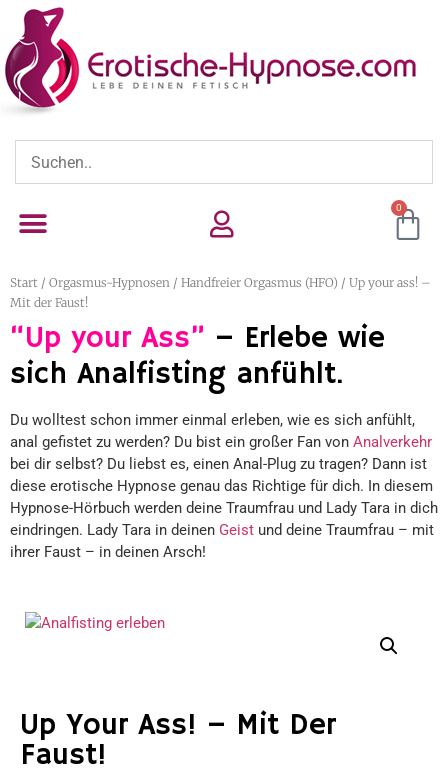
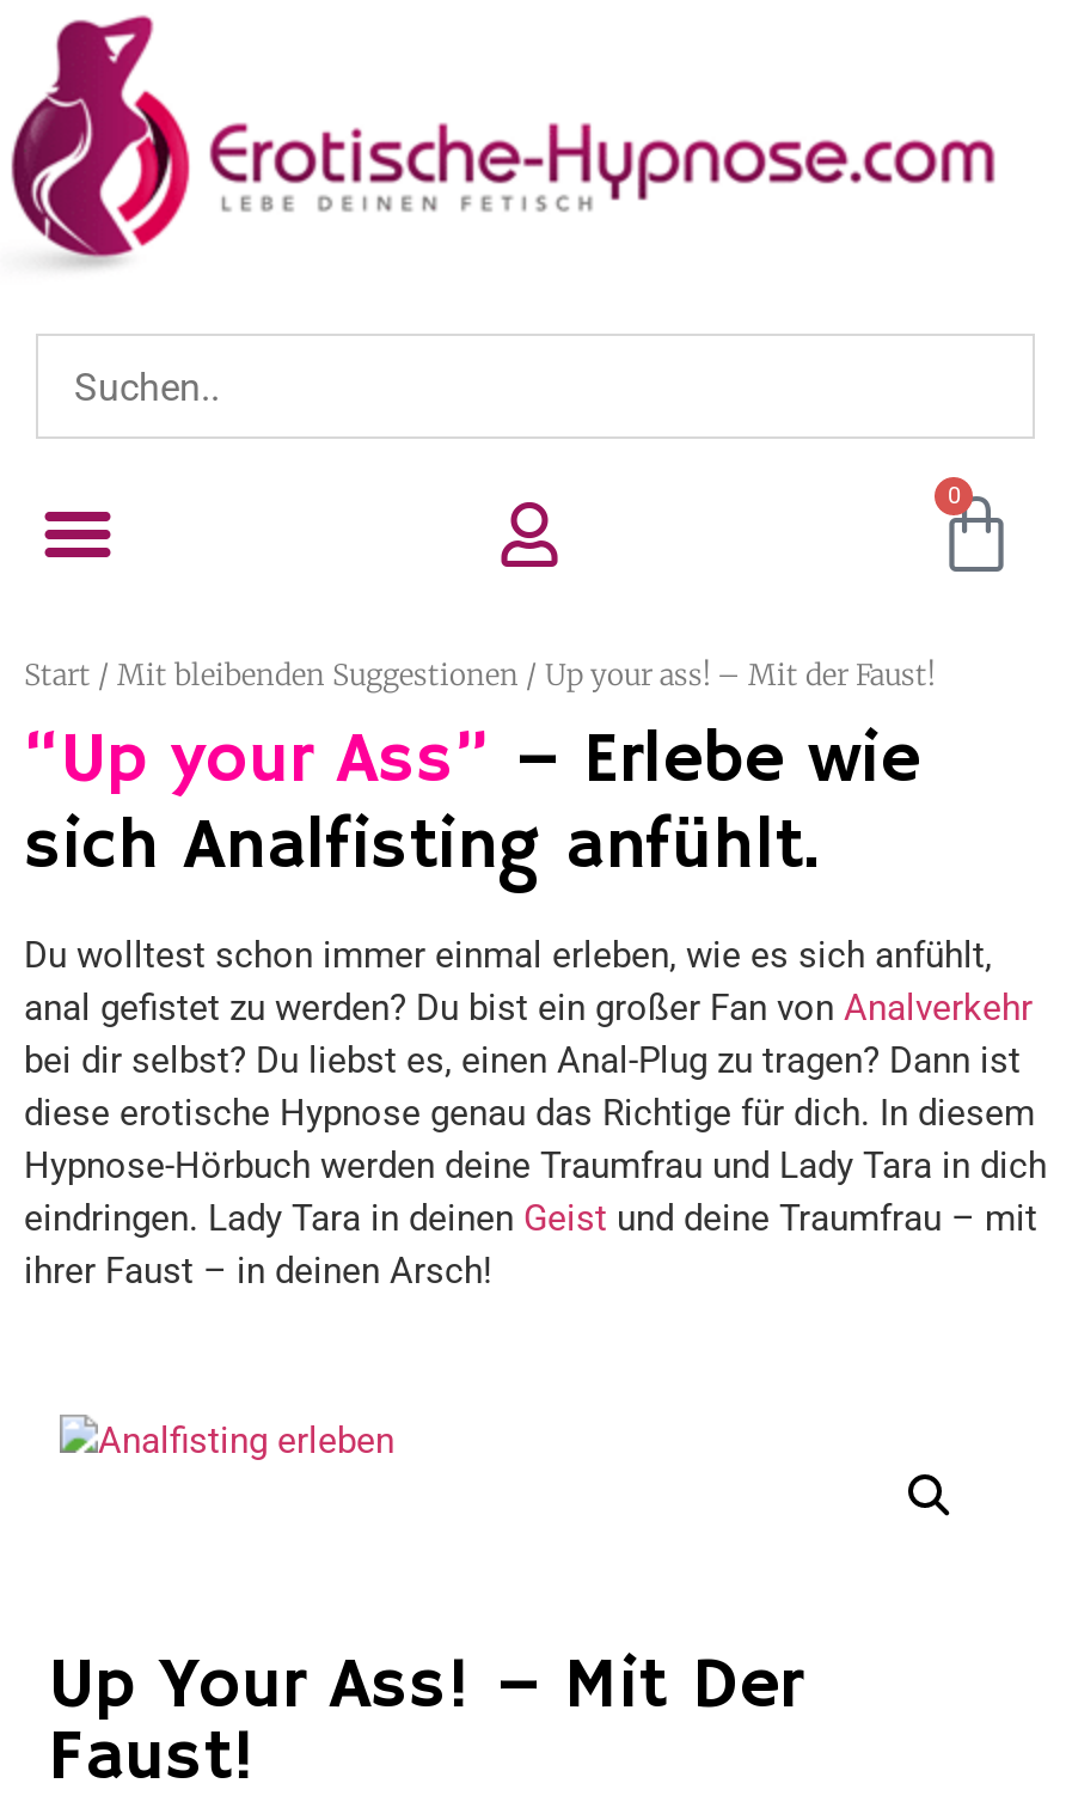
- Start / Orgasmus-Hypnosen / Handfreier Orgasmus (HFO) / Up your ass! –
- Mit der Faust!
+ Start / Mit bleibenden Suggestionen / Up your ass! – Mit der Faust!
